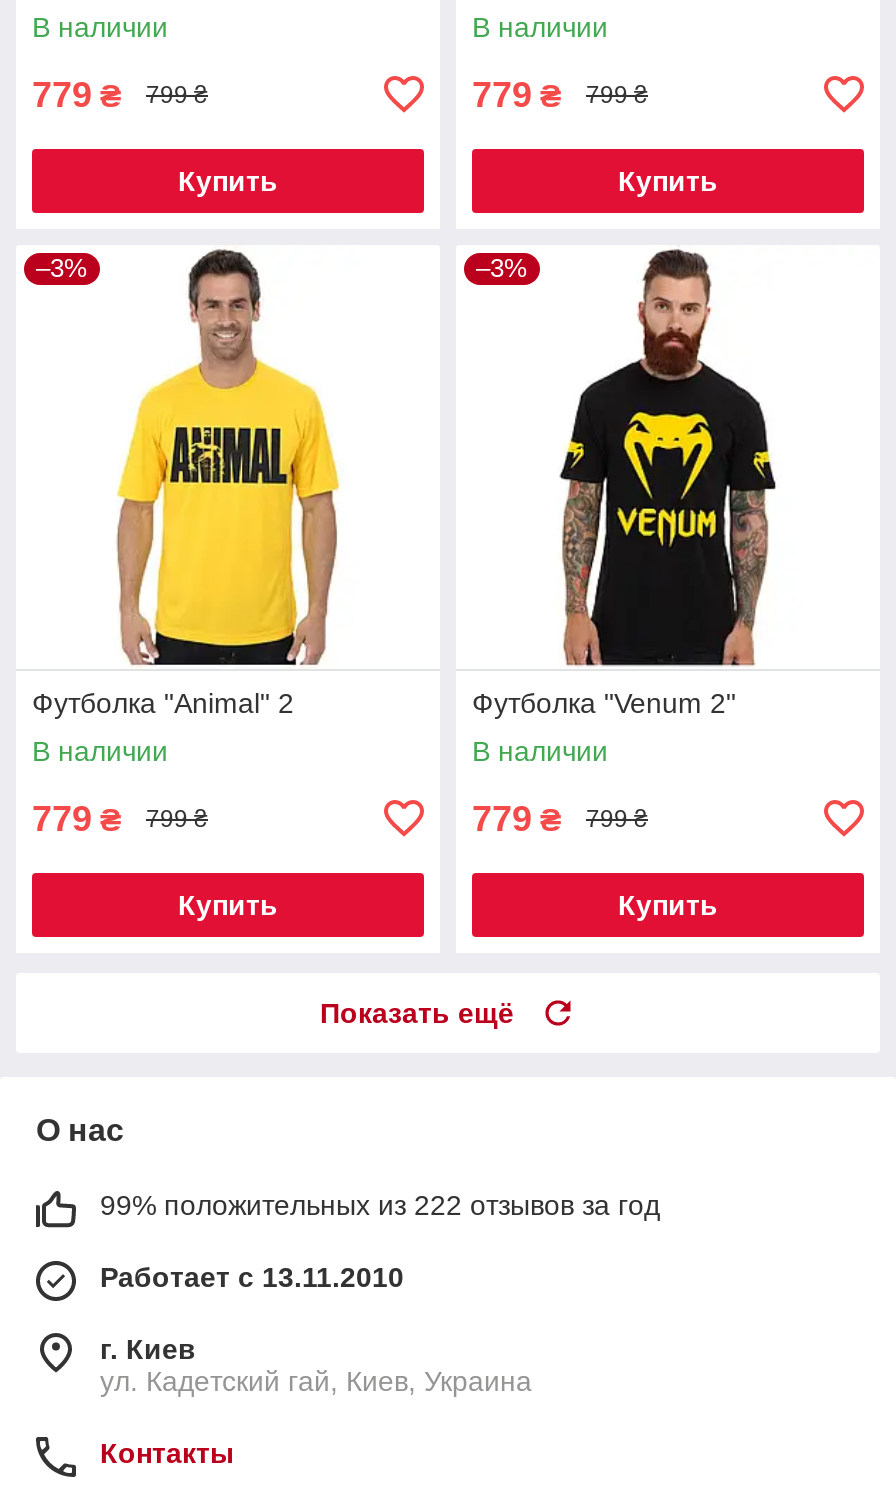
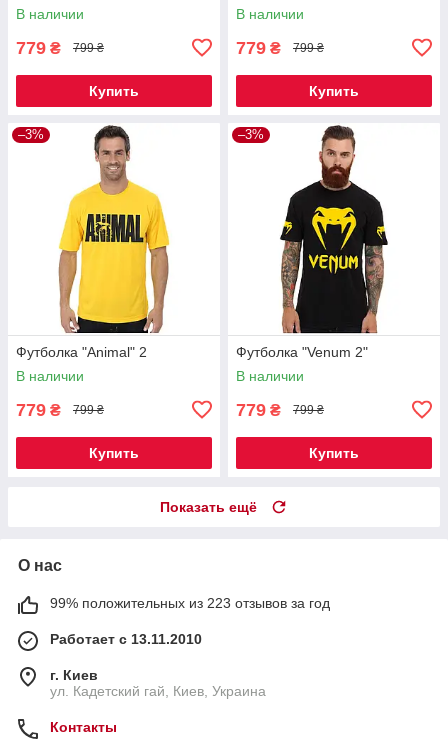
- 99% положительных из 222 отзывов за год
+ 99% положительных из 223 отзывов за год
